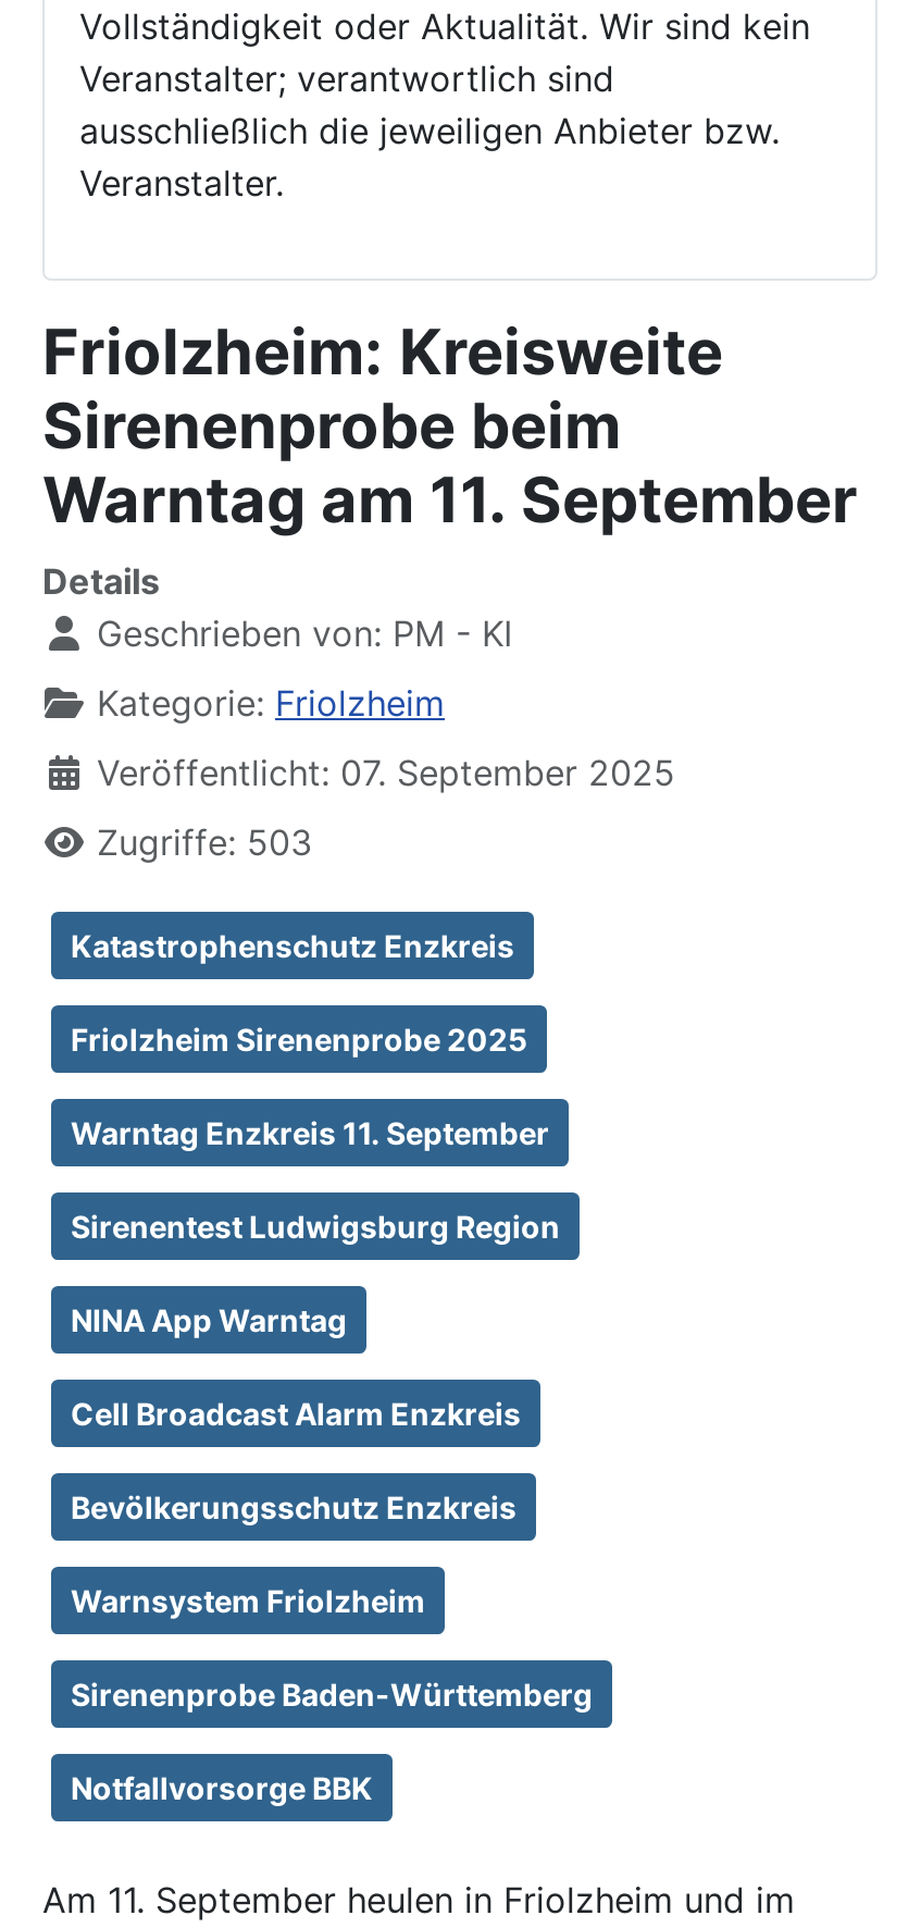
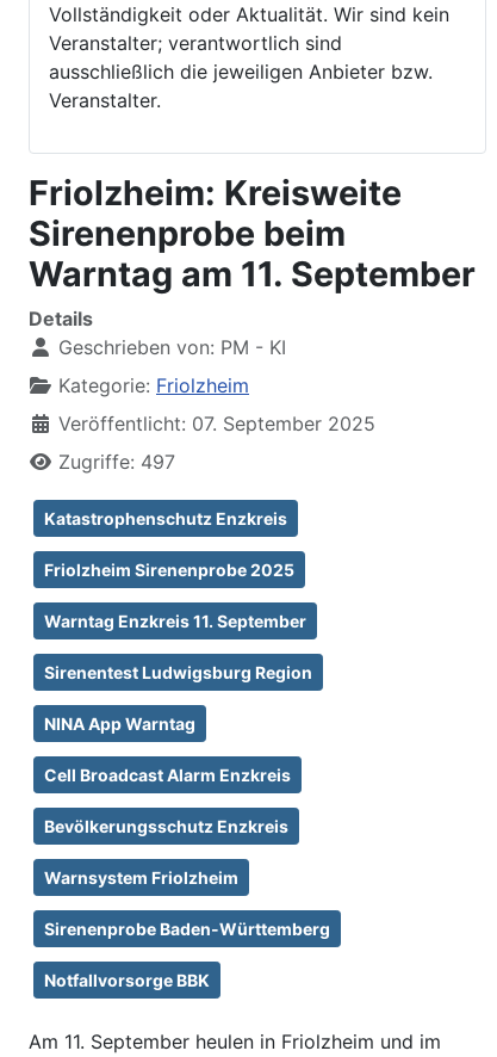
- Zugriffe: 503
+ Zugriffe: 497
